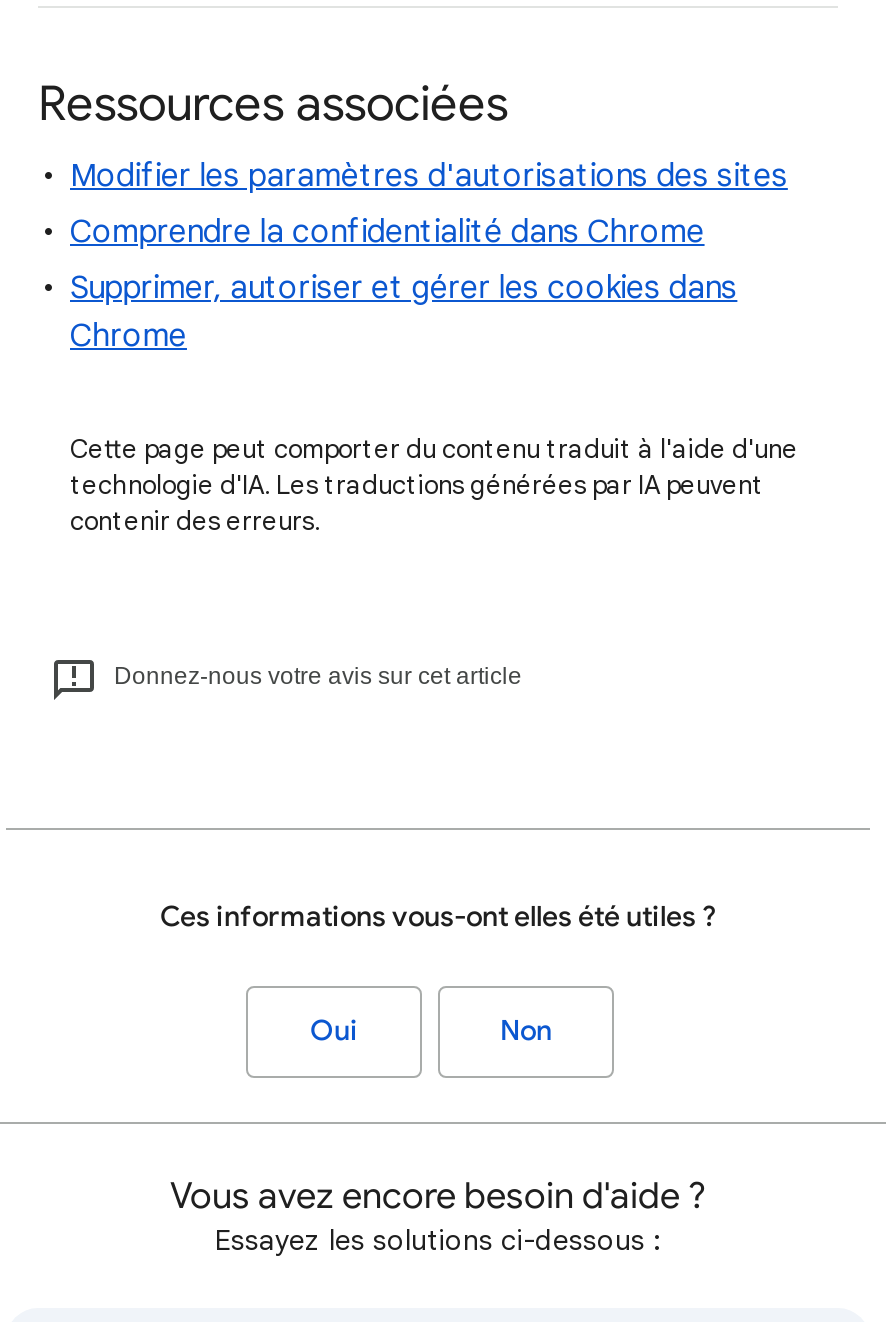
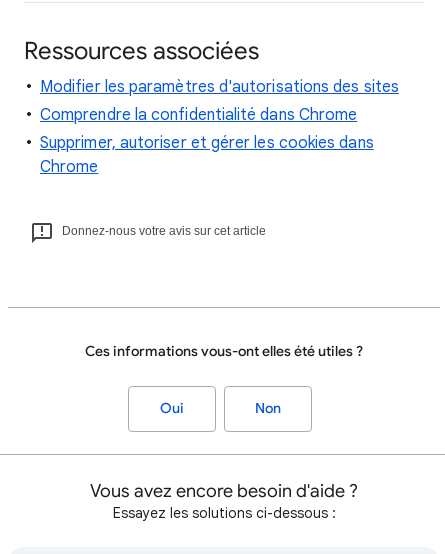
- Cette page peut comporter du contenu traduit à l'aide d'une
- technologie d'IA. Les traductions générées par IA peuvent
- contenir des erreurs.
